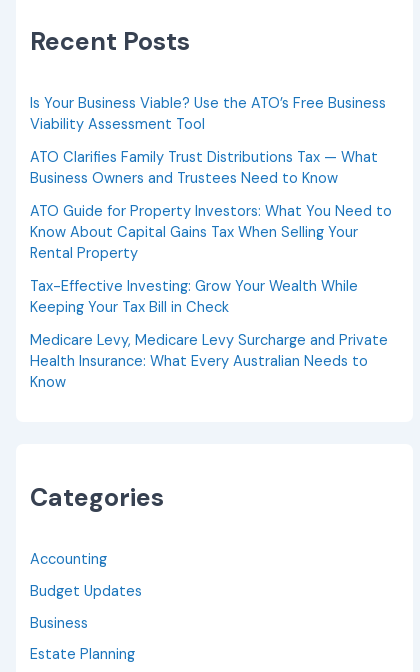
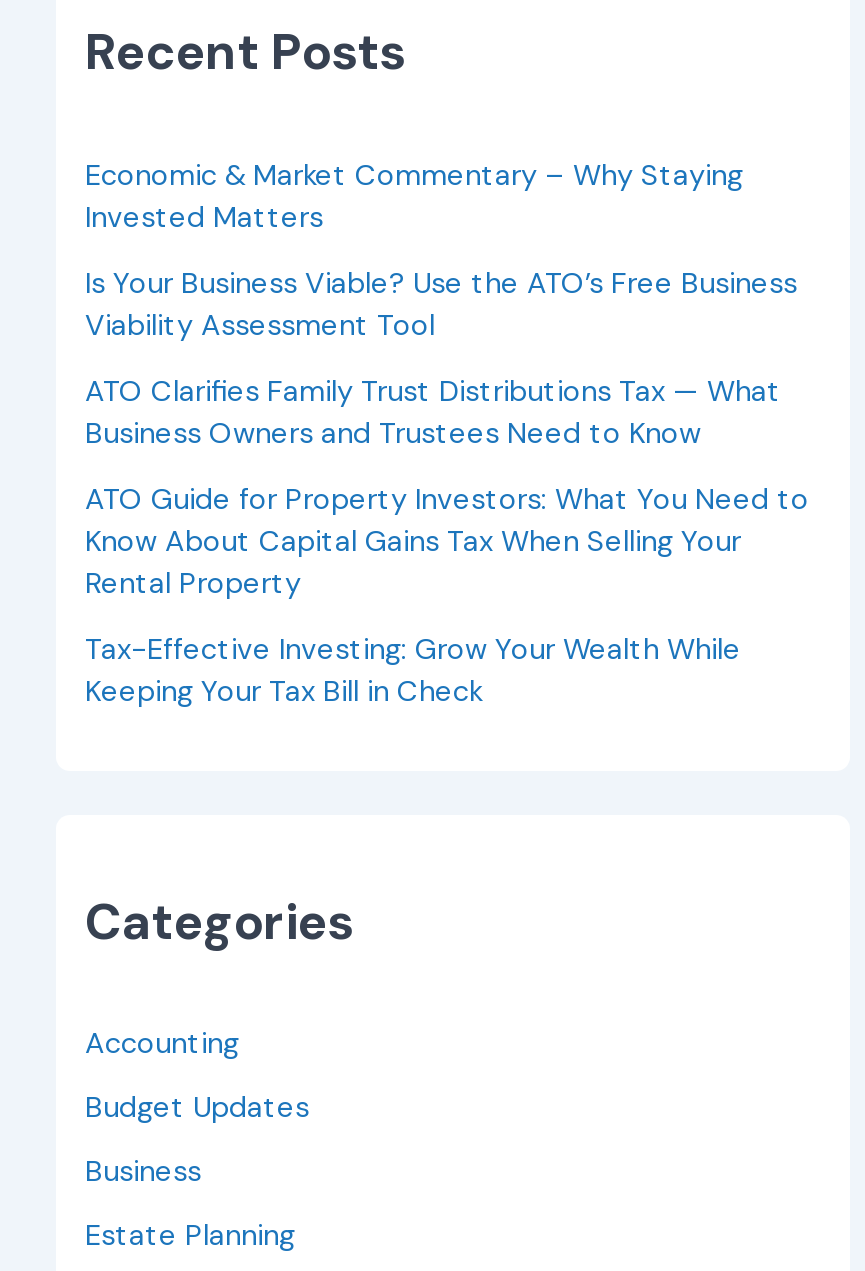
+ Economic & Market Commentary – Why Staying
+ Invested Matters

moved down: Is Your Business Viable? Use the ATO’s Free Business | Viability Assessment Tool | ATO Clarifies Family Trust Distributions Tax — What | ... | Tax-Effective Investing: Grow Your Wealth While | Keeping Your Tax Bill in Check

- Medicare Levy, Medicare Levy Surcharge and Private
- Health Insurance: What Every Australian Needs to
- Know
